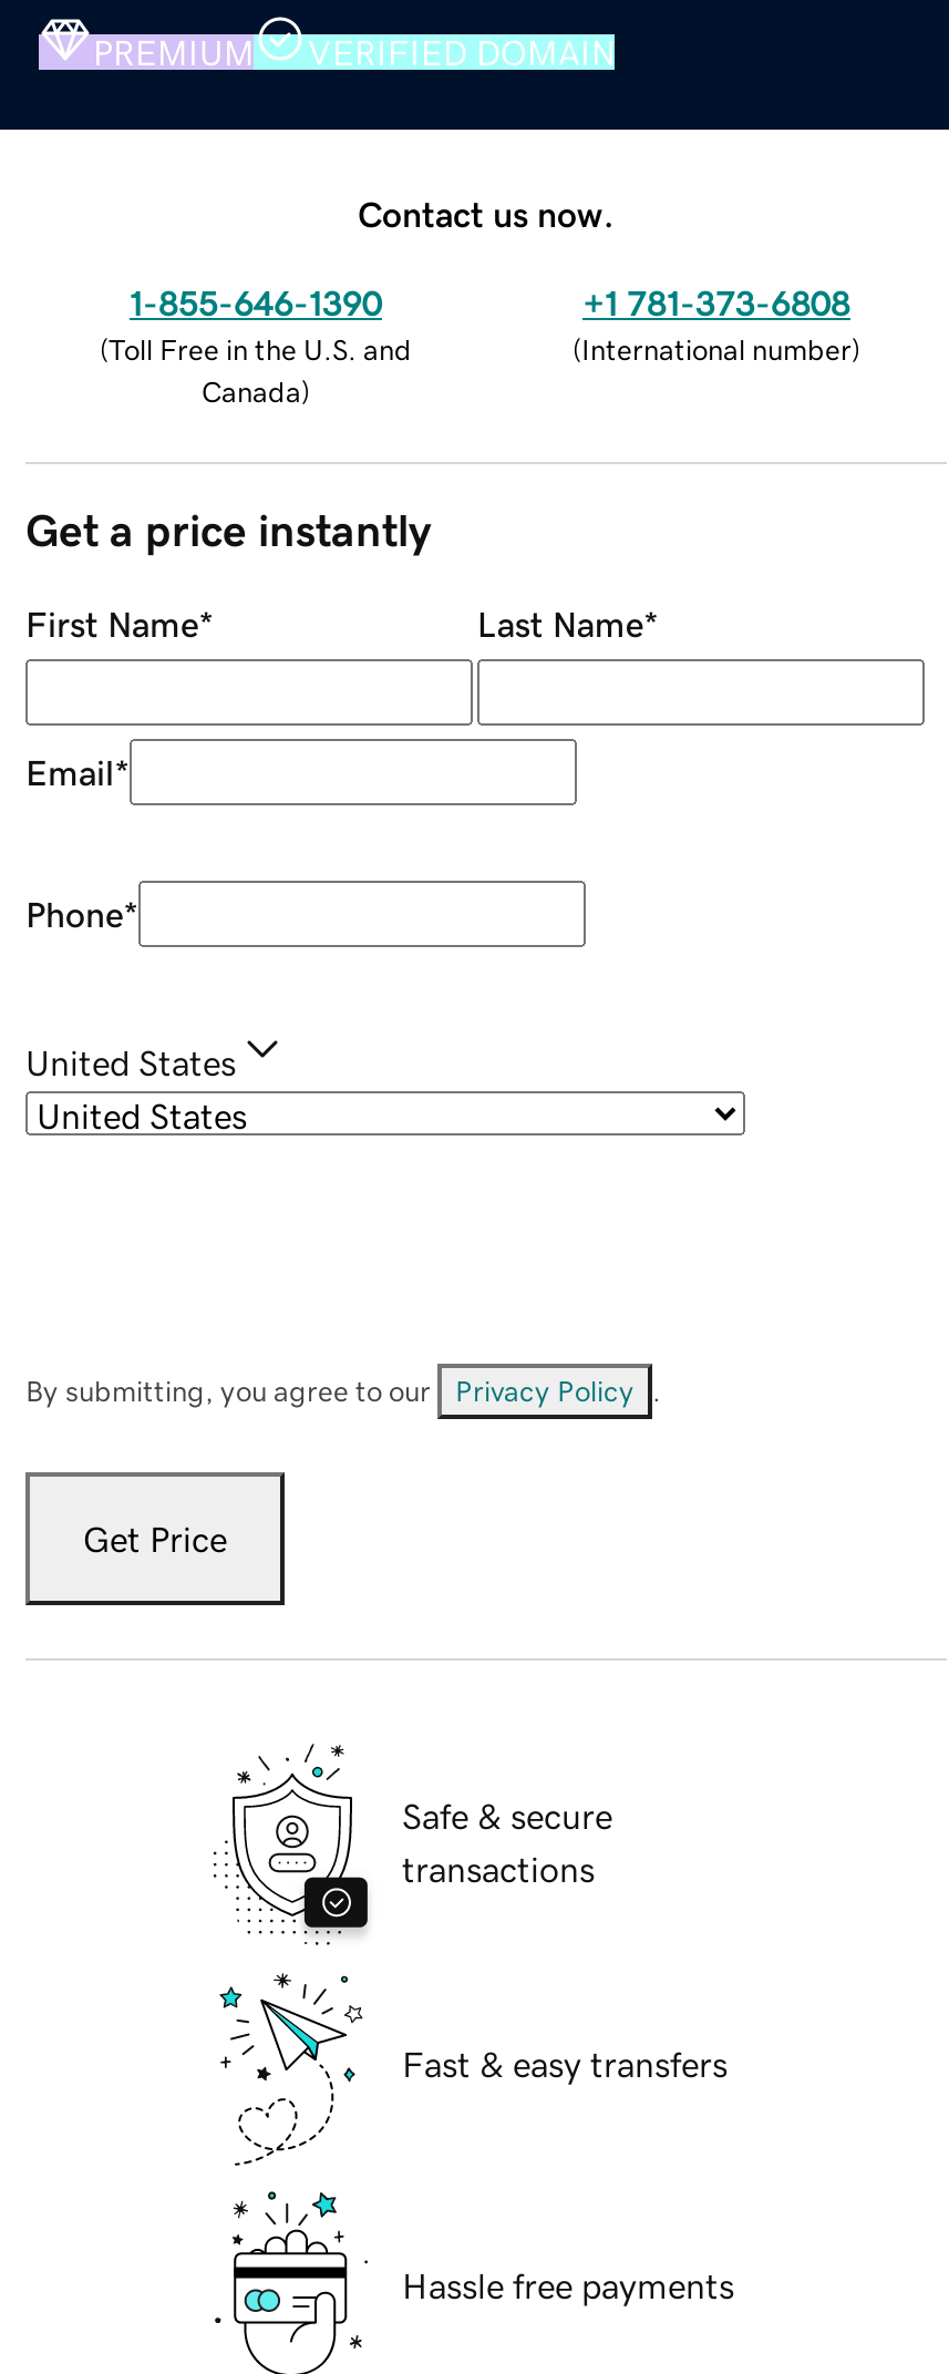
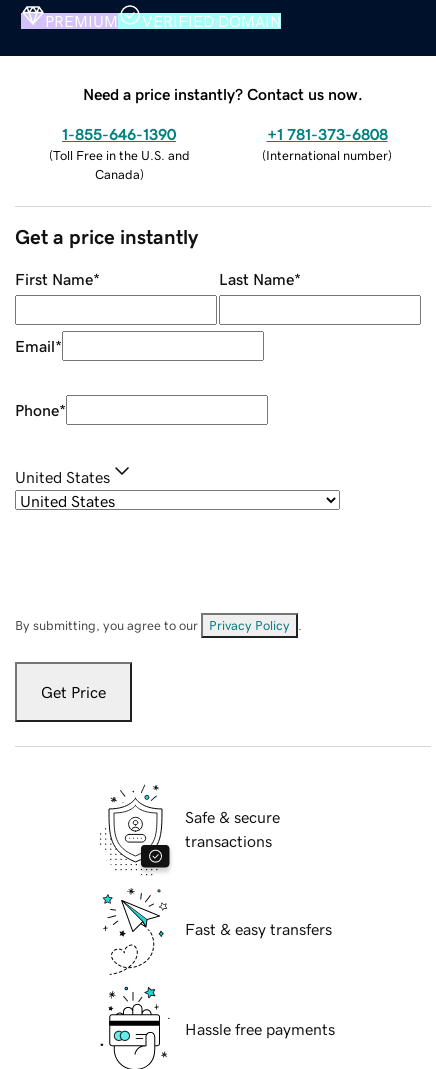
- Contact us now.
+ Need a price instantly? Contact us now.
